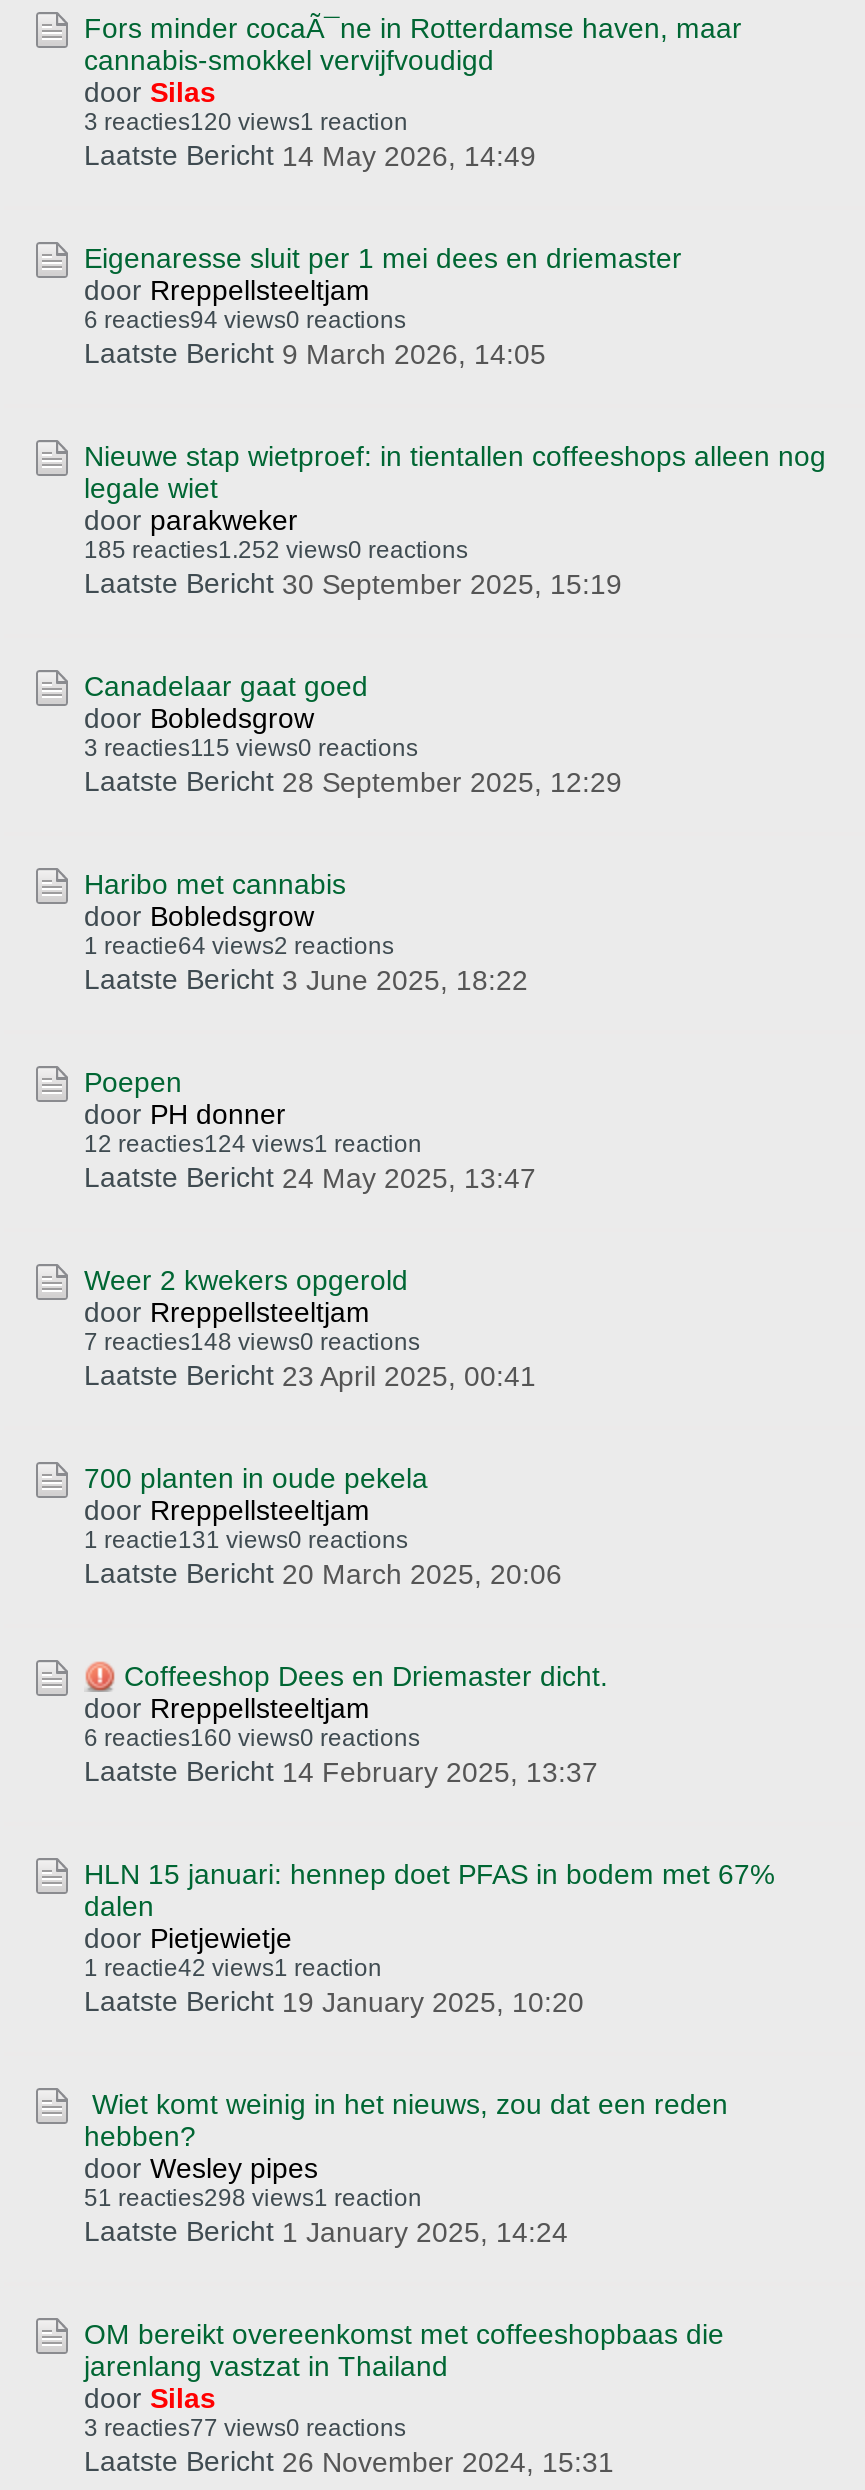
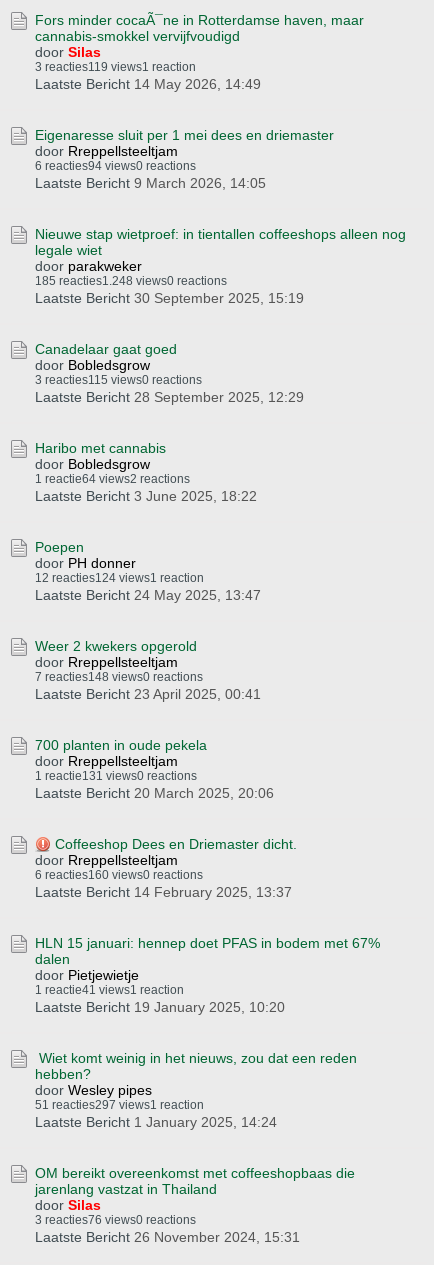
- 3 reacties120 views1 reaction
+ 3 reacties119 views1 reaction

- 185 reacties1.252 views0 reactions
+ 185 reacties1.248 views0 reactions

- 1 reactie42 views1 reaction
+ 1 reactie41 views1 reaction

- 51 reacties298 views1 reaction
+ 51 reacties297 views1 reaction

- 3 reacties77 views0 reactions
+ 3 reacties76 views0 reactions
